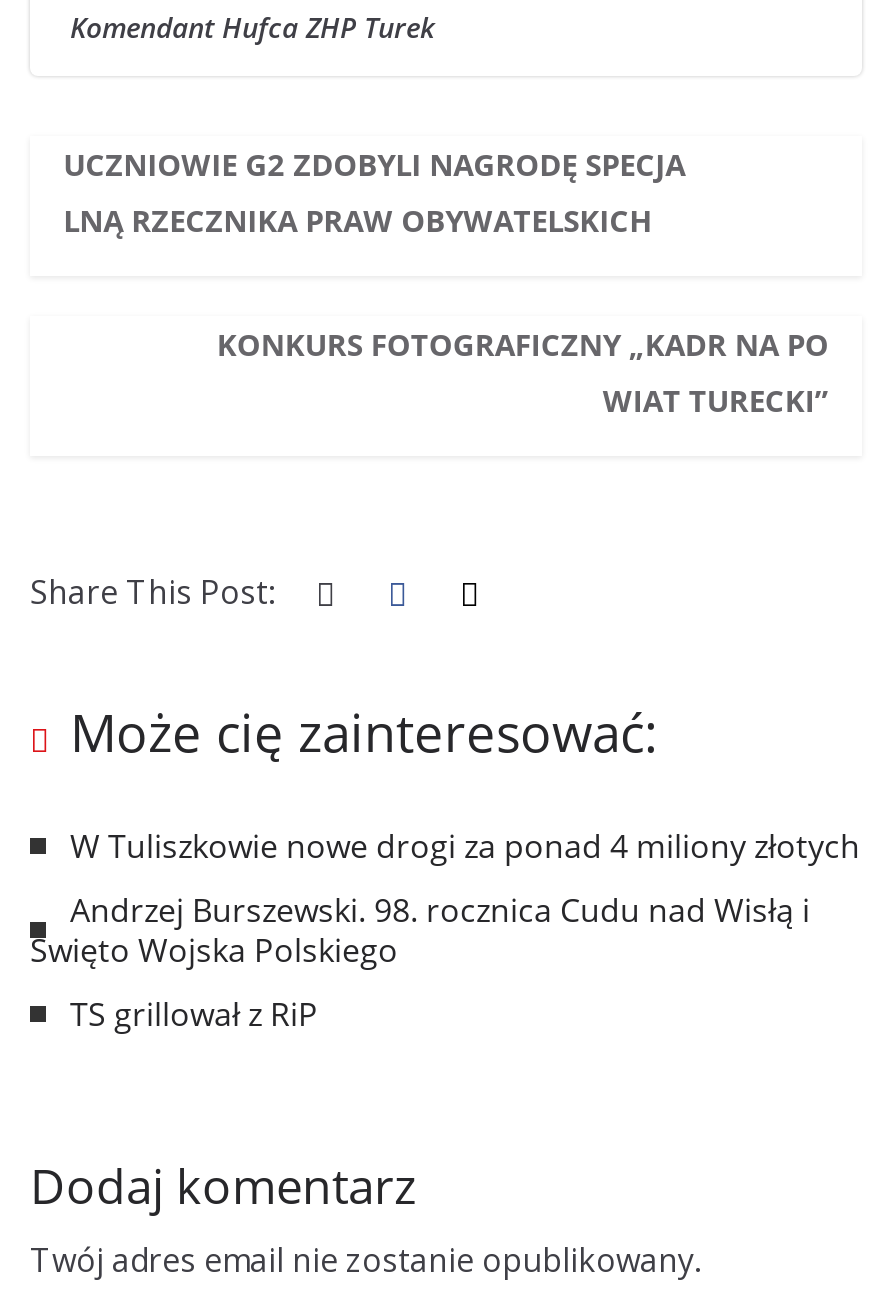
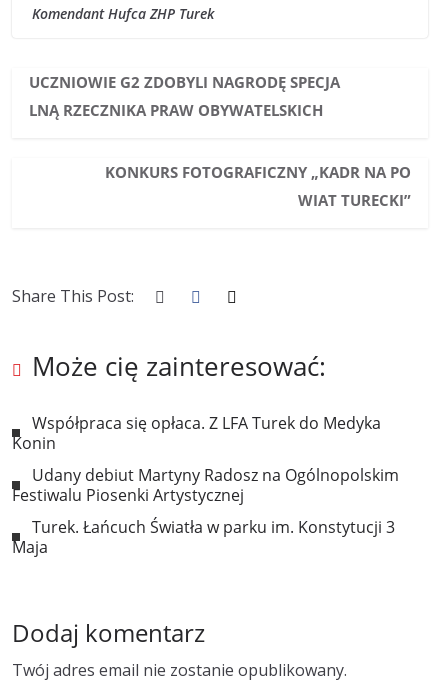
- W Tuliszkowie nowe drogi za ponad 4 miliony złotych
+ Współpraca się opłaca. Z LFA Turek do Medyka
+ Konin

- Andrzej Burszewski. 98. rocznica Cudu nad Wisłą i
- Święto Wojska Polskiego
+ Udany debiut Martyny Radosz na Ogólnopolskim
+ Festiwalu Piosenki Artystycznej

- TS grillował z RiP
+ Turek. Łańcuch Światła w parku im. Konstytucji 3
+ Maja
